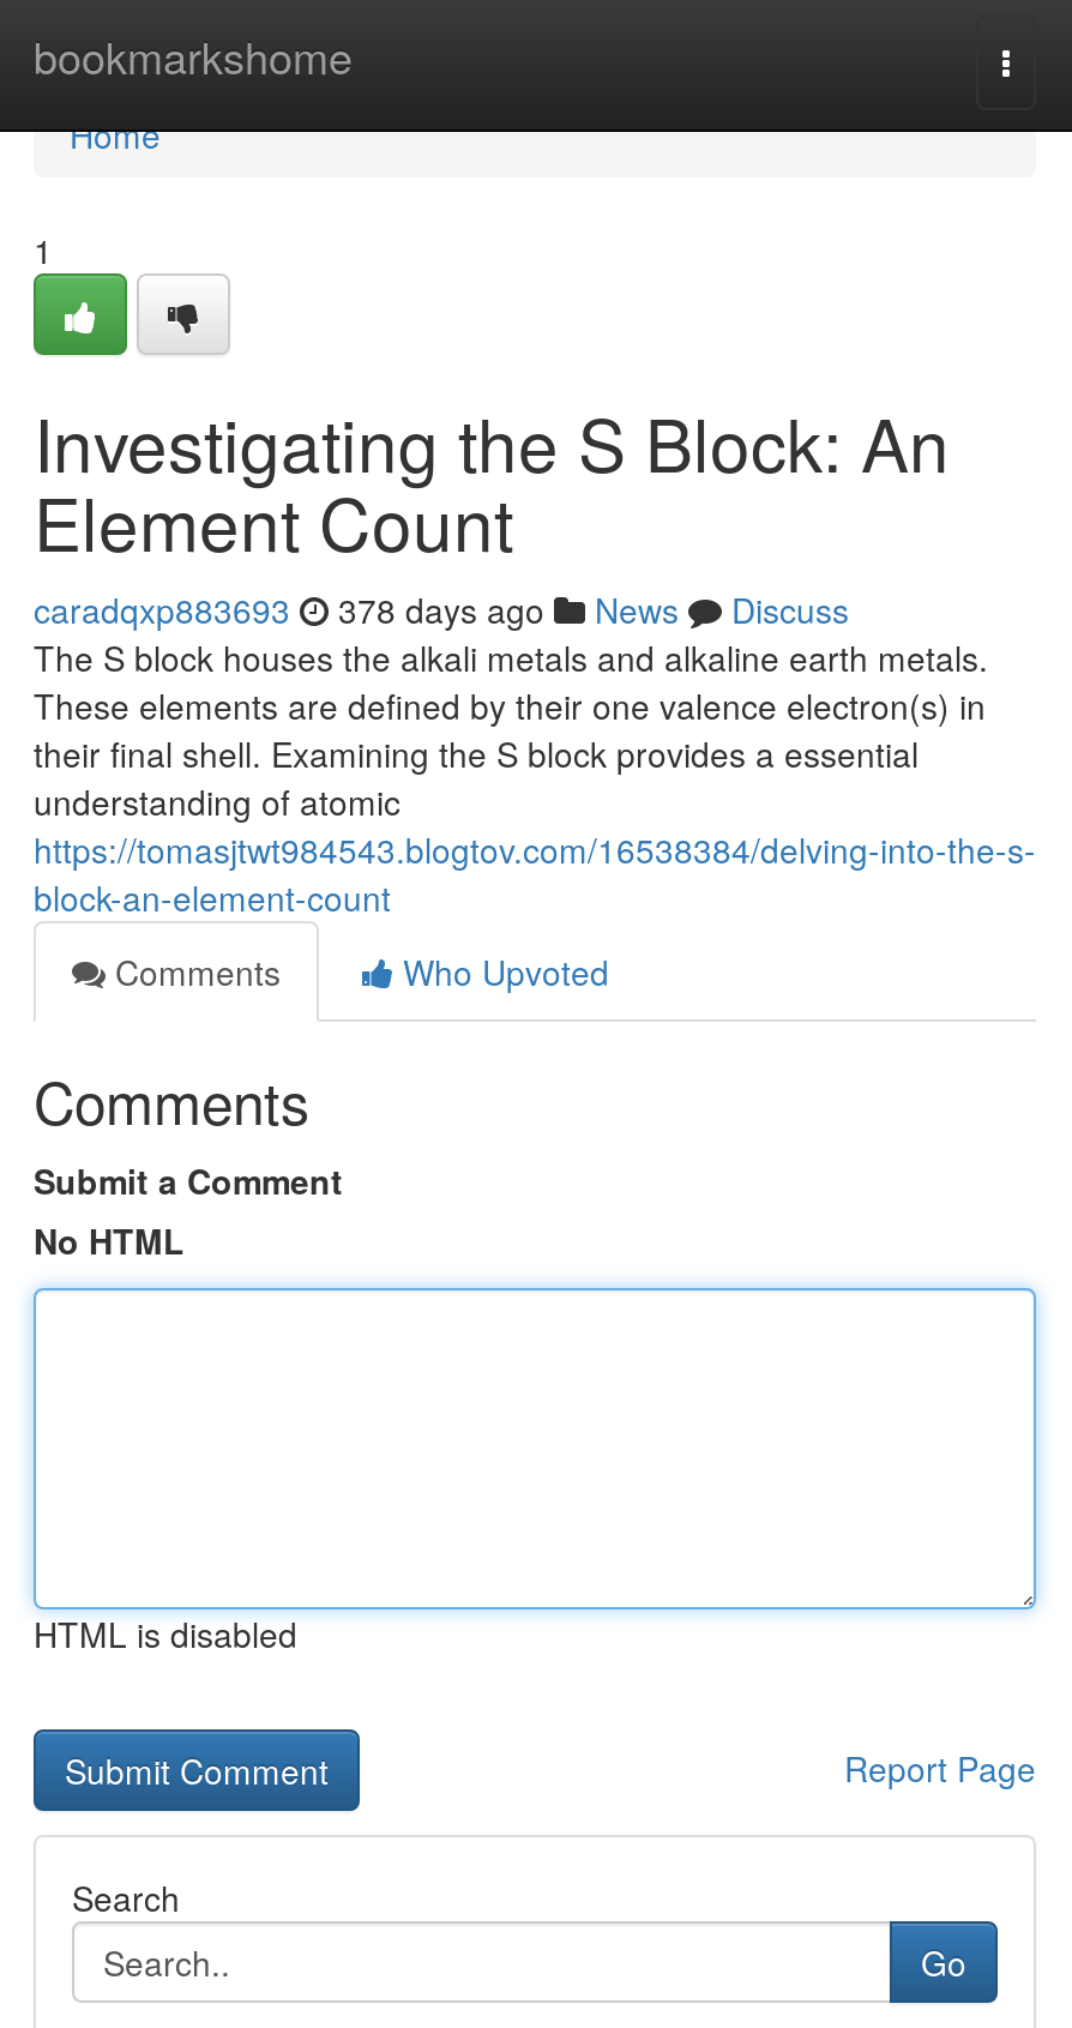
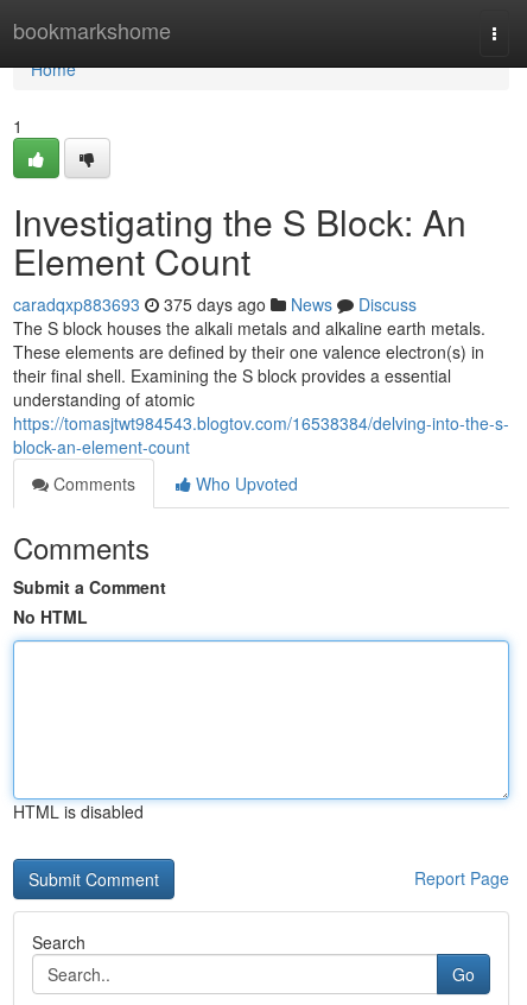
- caradqxp883693 378 days ago News Discuss
+ caradqxp883693 375 days ago News Discuss
